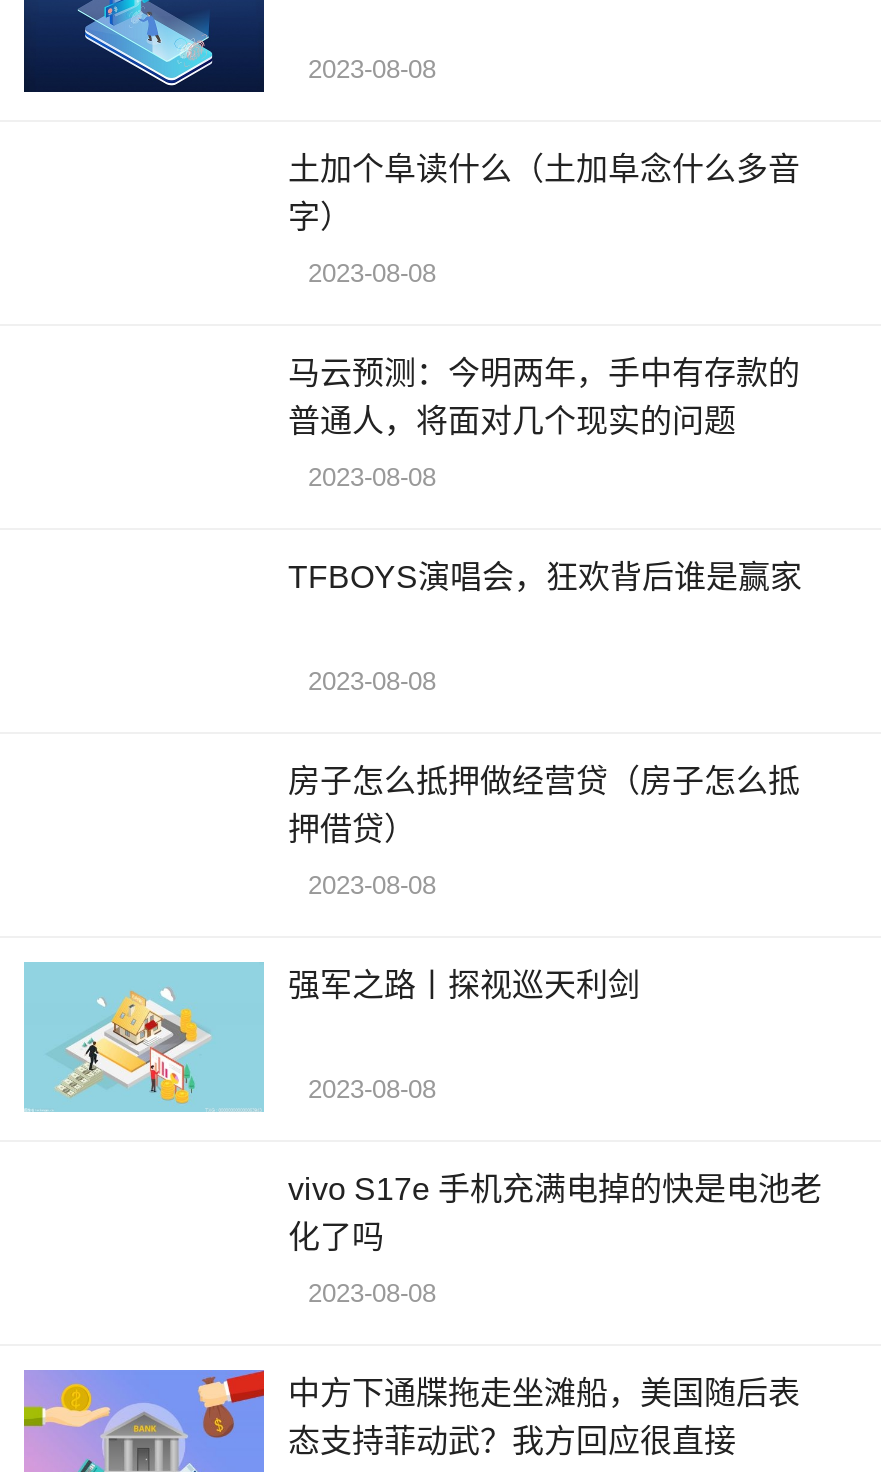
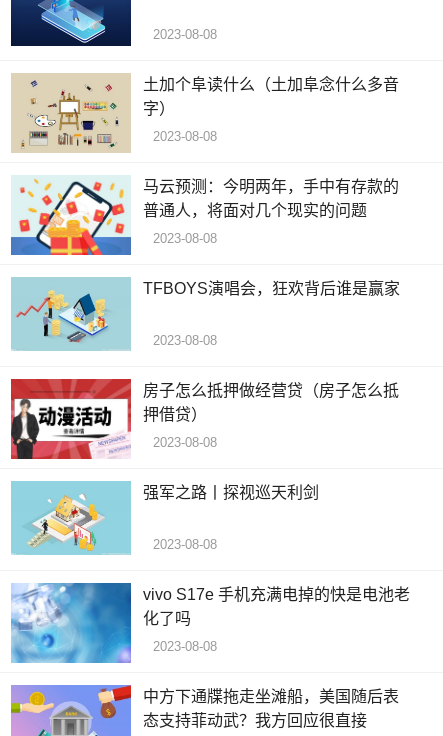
+ [image]

+ [image]

+ [image]

+ [image]

+ [image]
